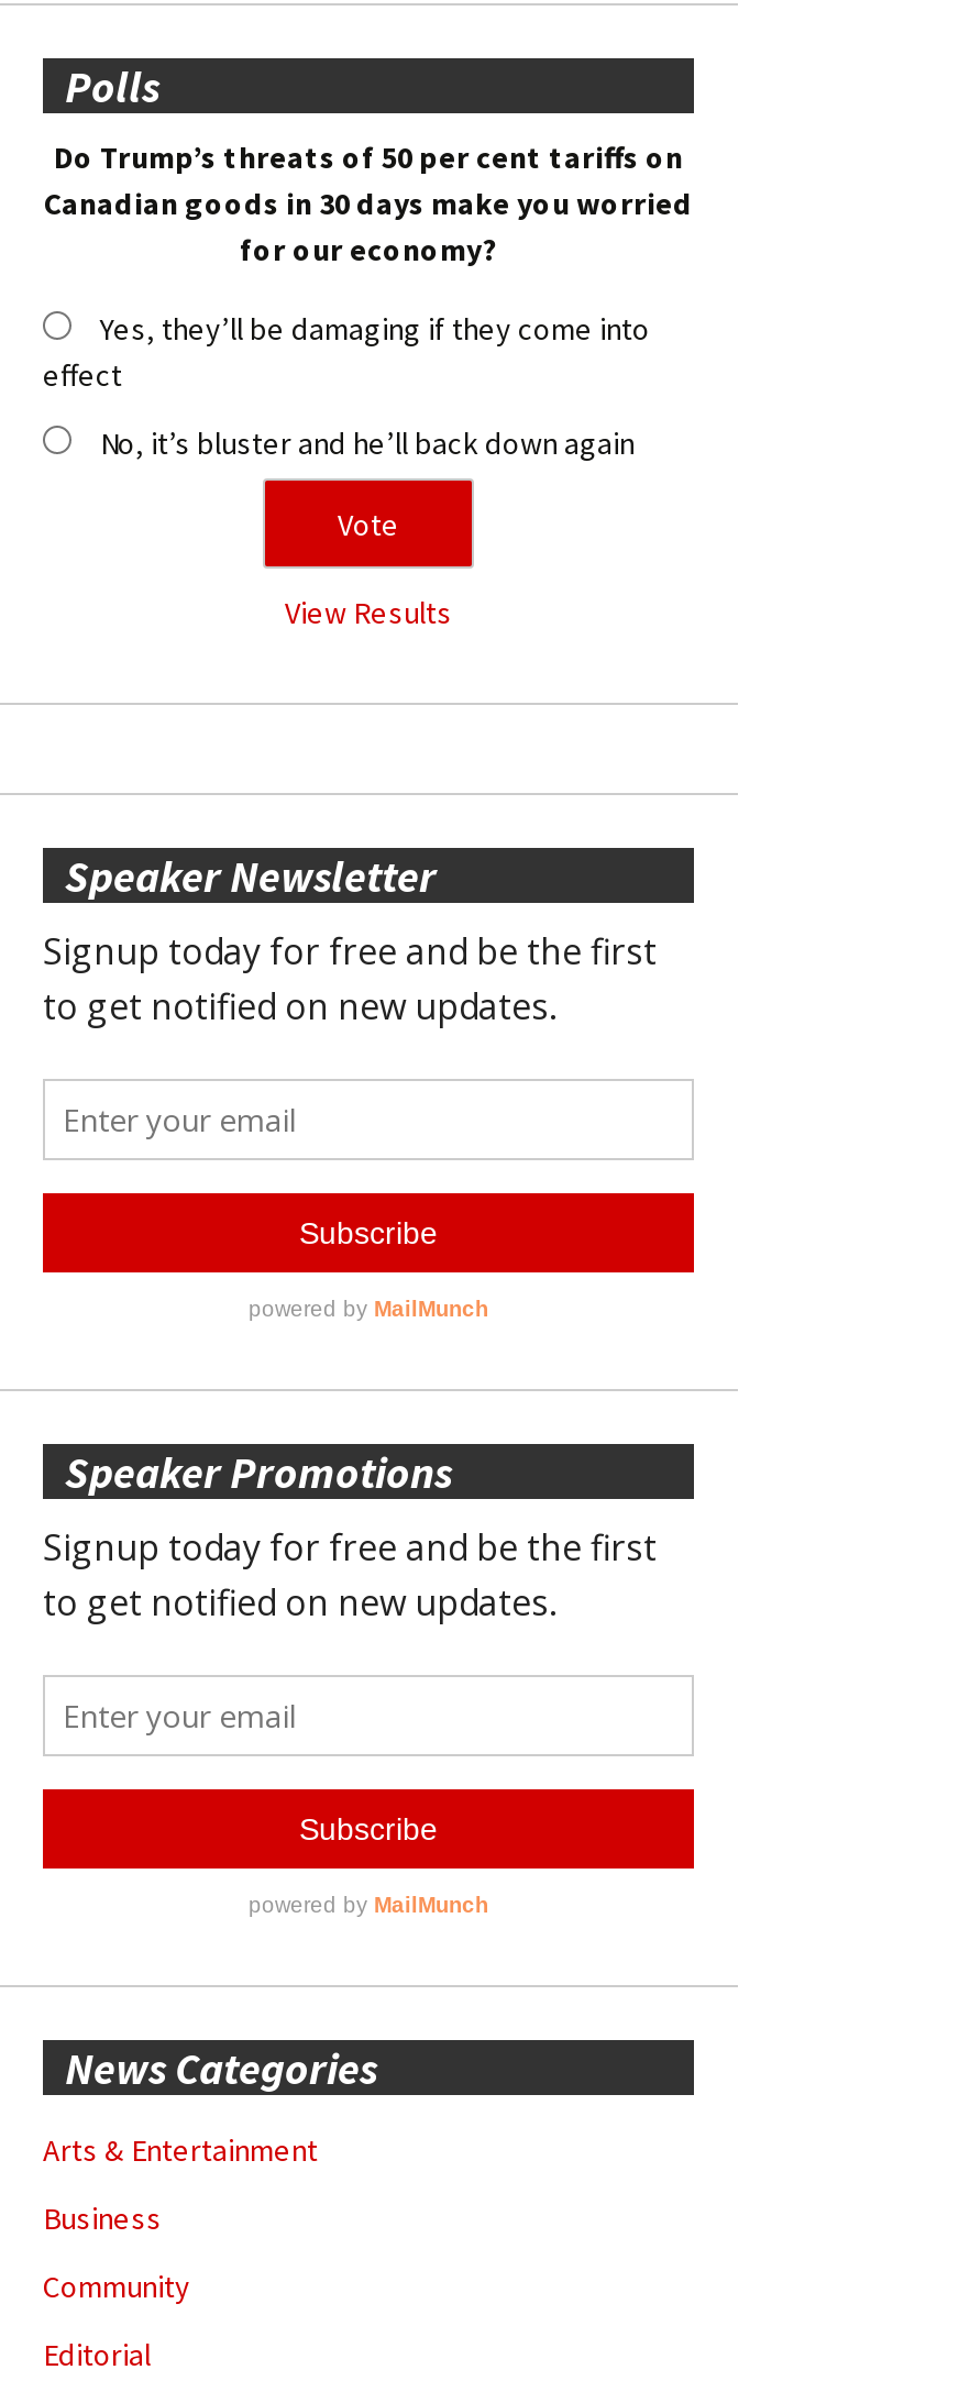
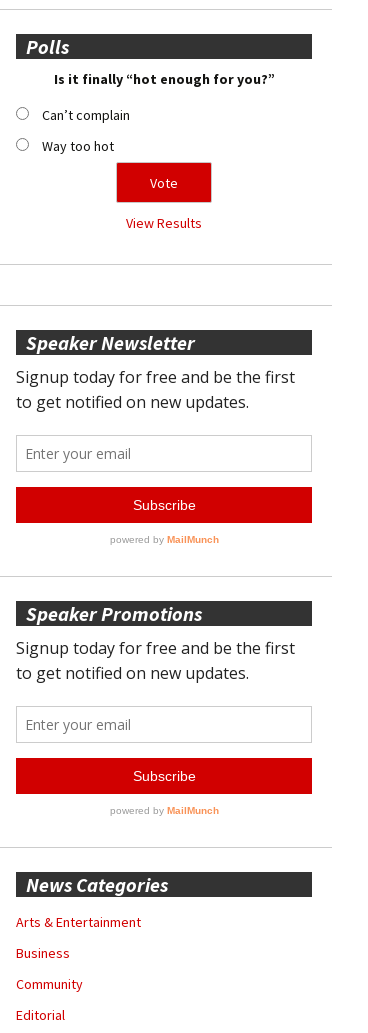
- Do Trump’s threats of 50 per cent tariffs on
- Canadian goods in 30 days make you worried
- for our economy?
+ Is it finally “hot enough for you?”

- Yes, they’ll be damaging if they come into
- effect
+ Can’t complain

- No, it’s bluster and he’ll back down again
+ Way too hot
